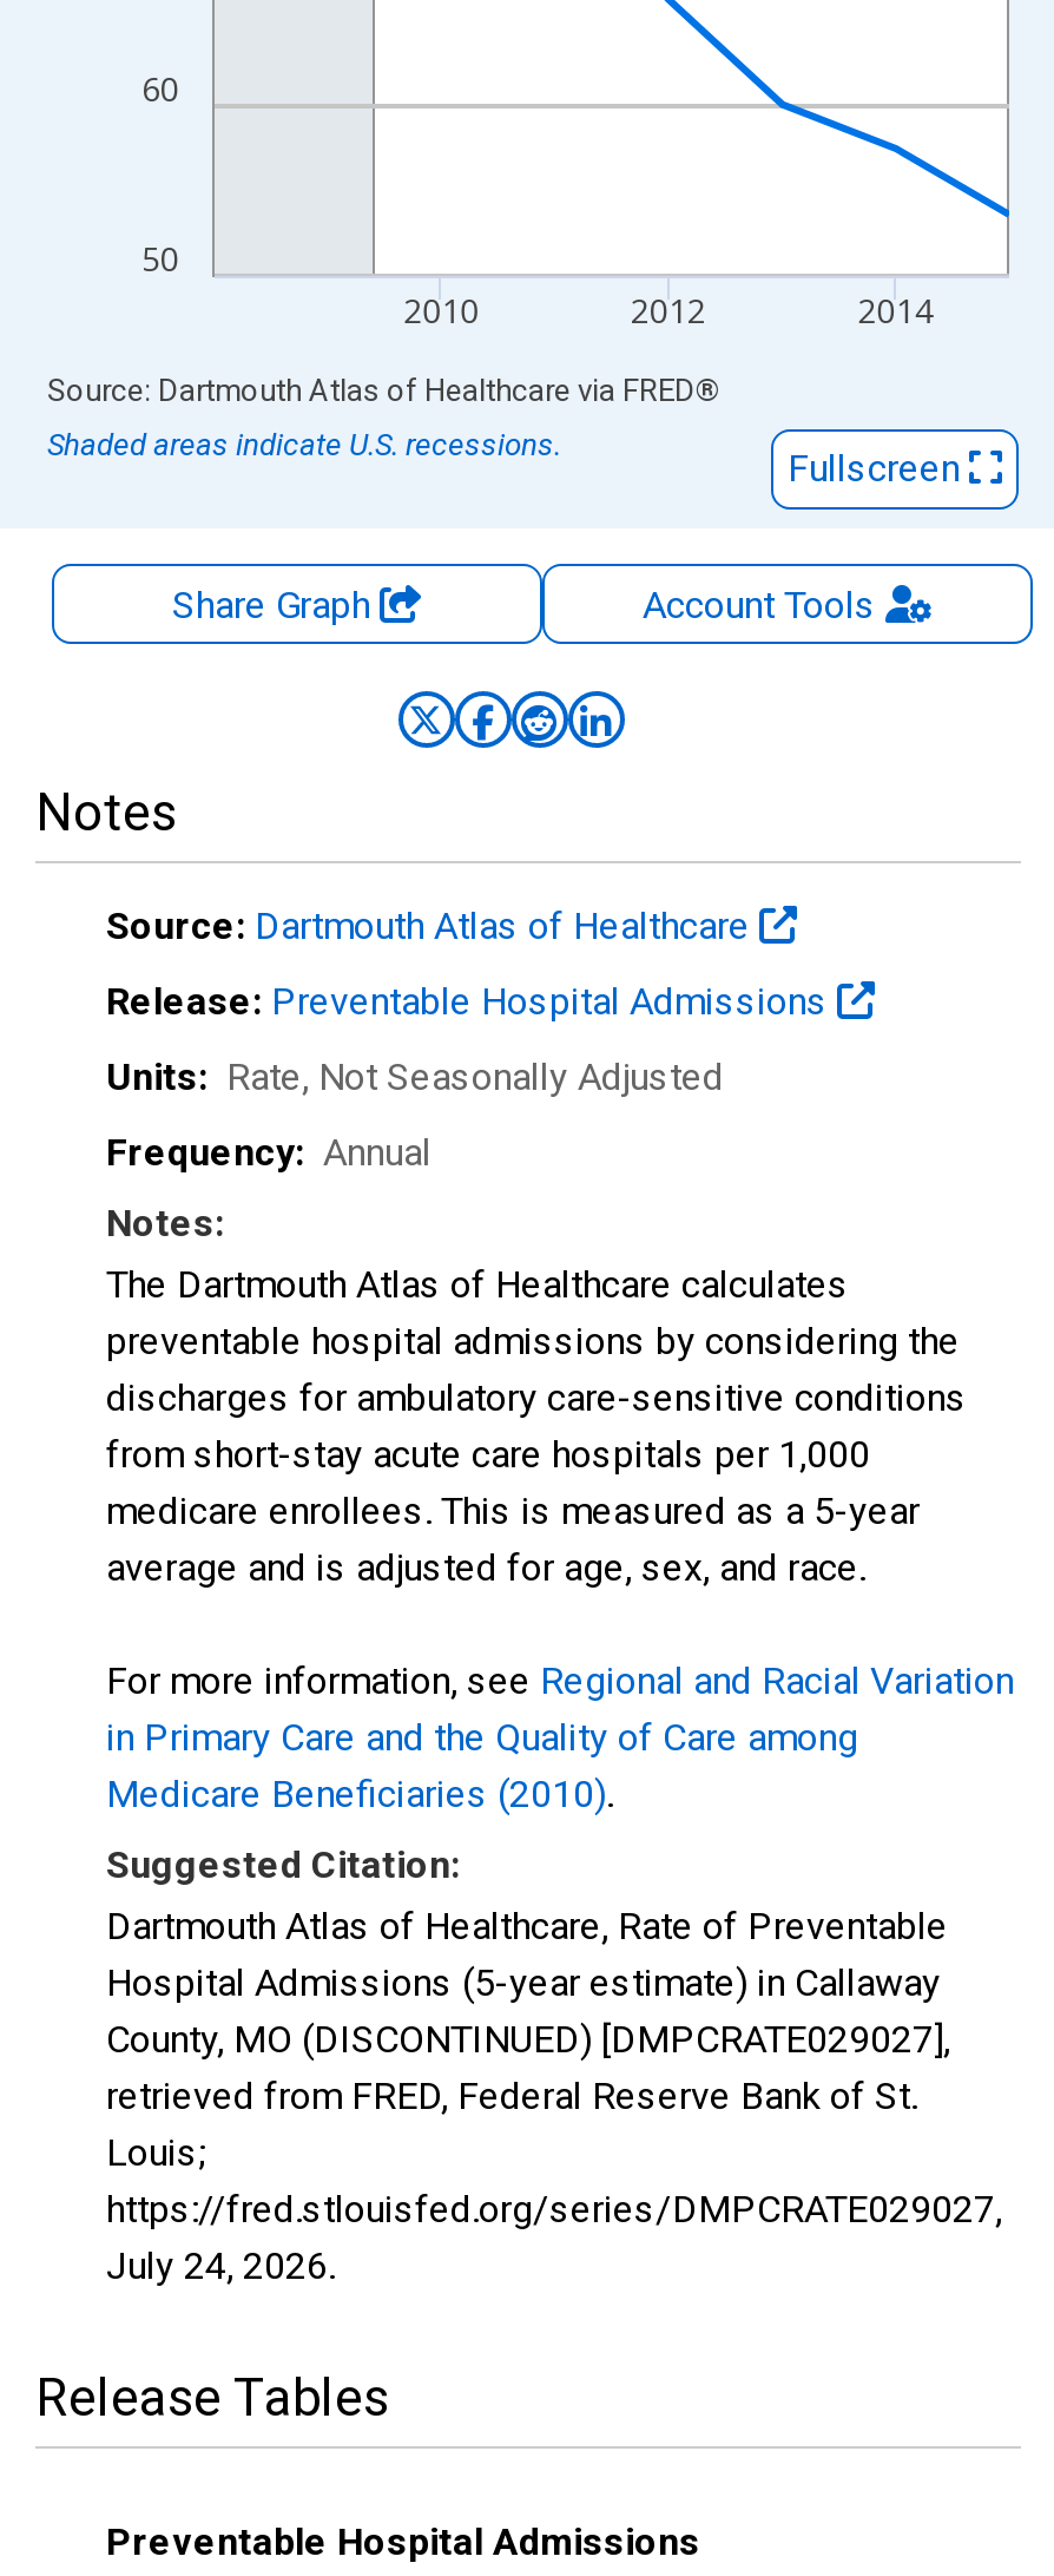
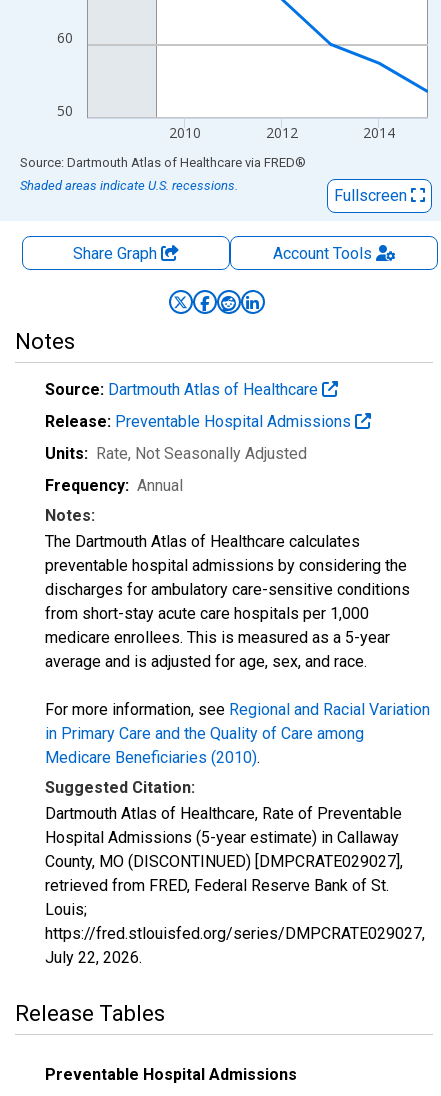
- July 24, 2026.
+ July 22, 2026.
